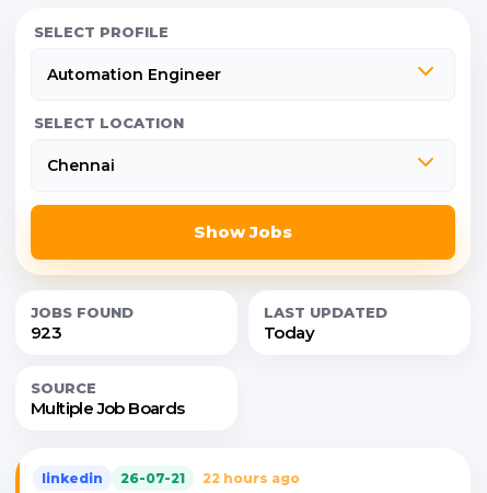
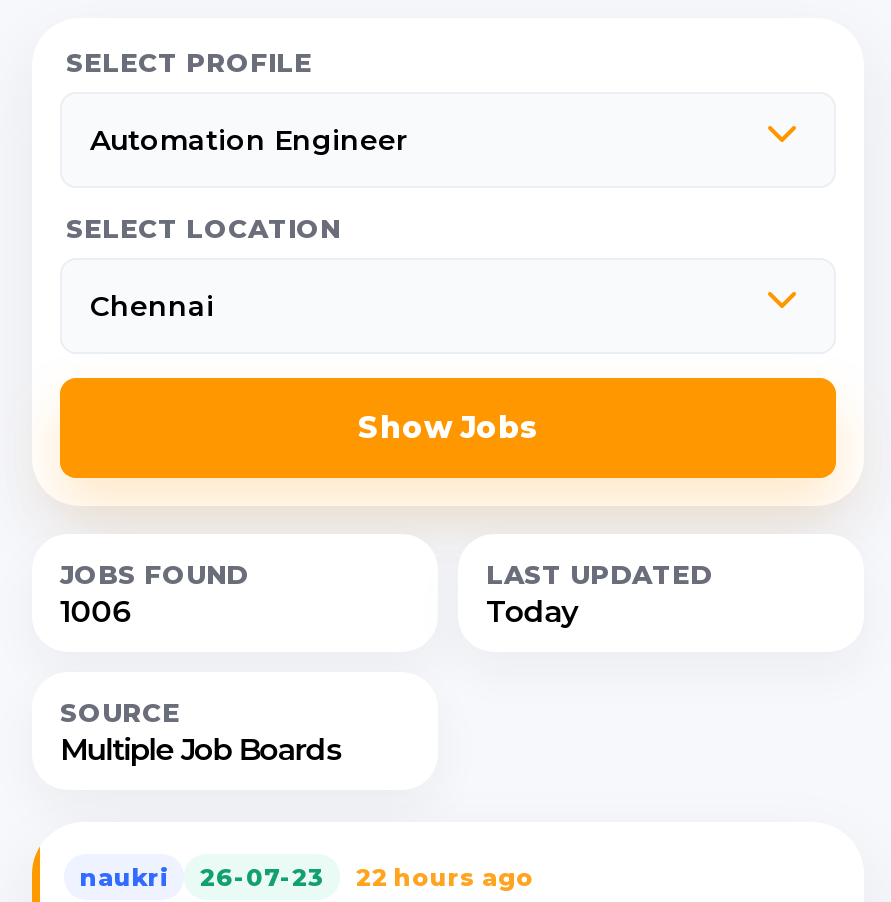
- 923
+ 1006

- linkedin
- 26-07-21
+ naukri
+ 26-07-23
